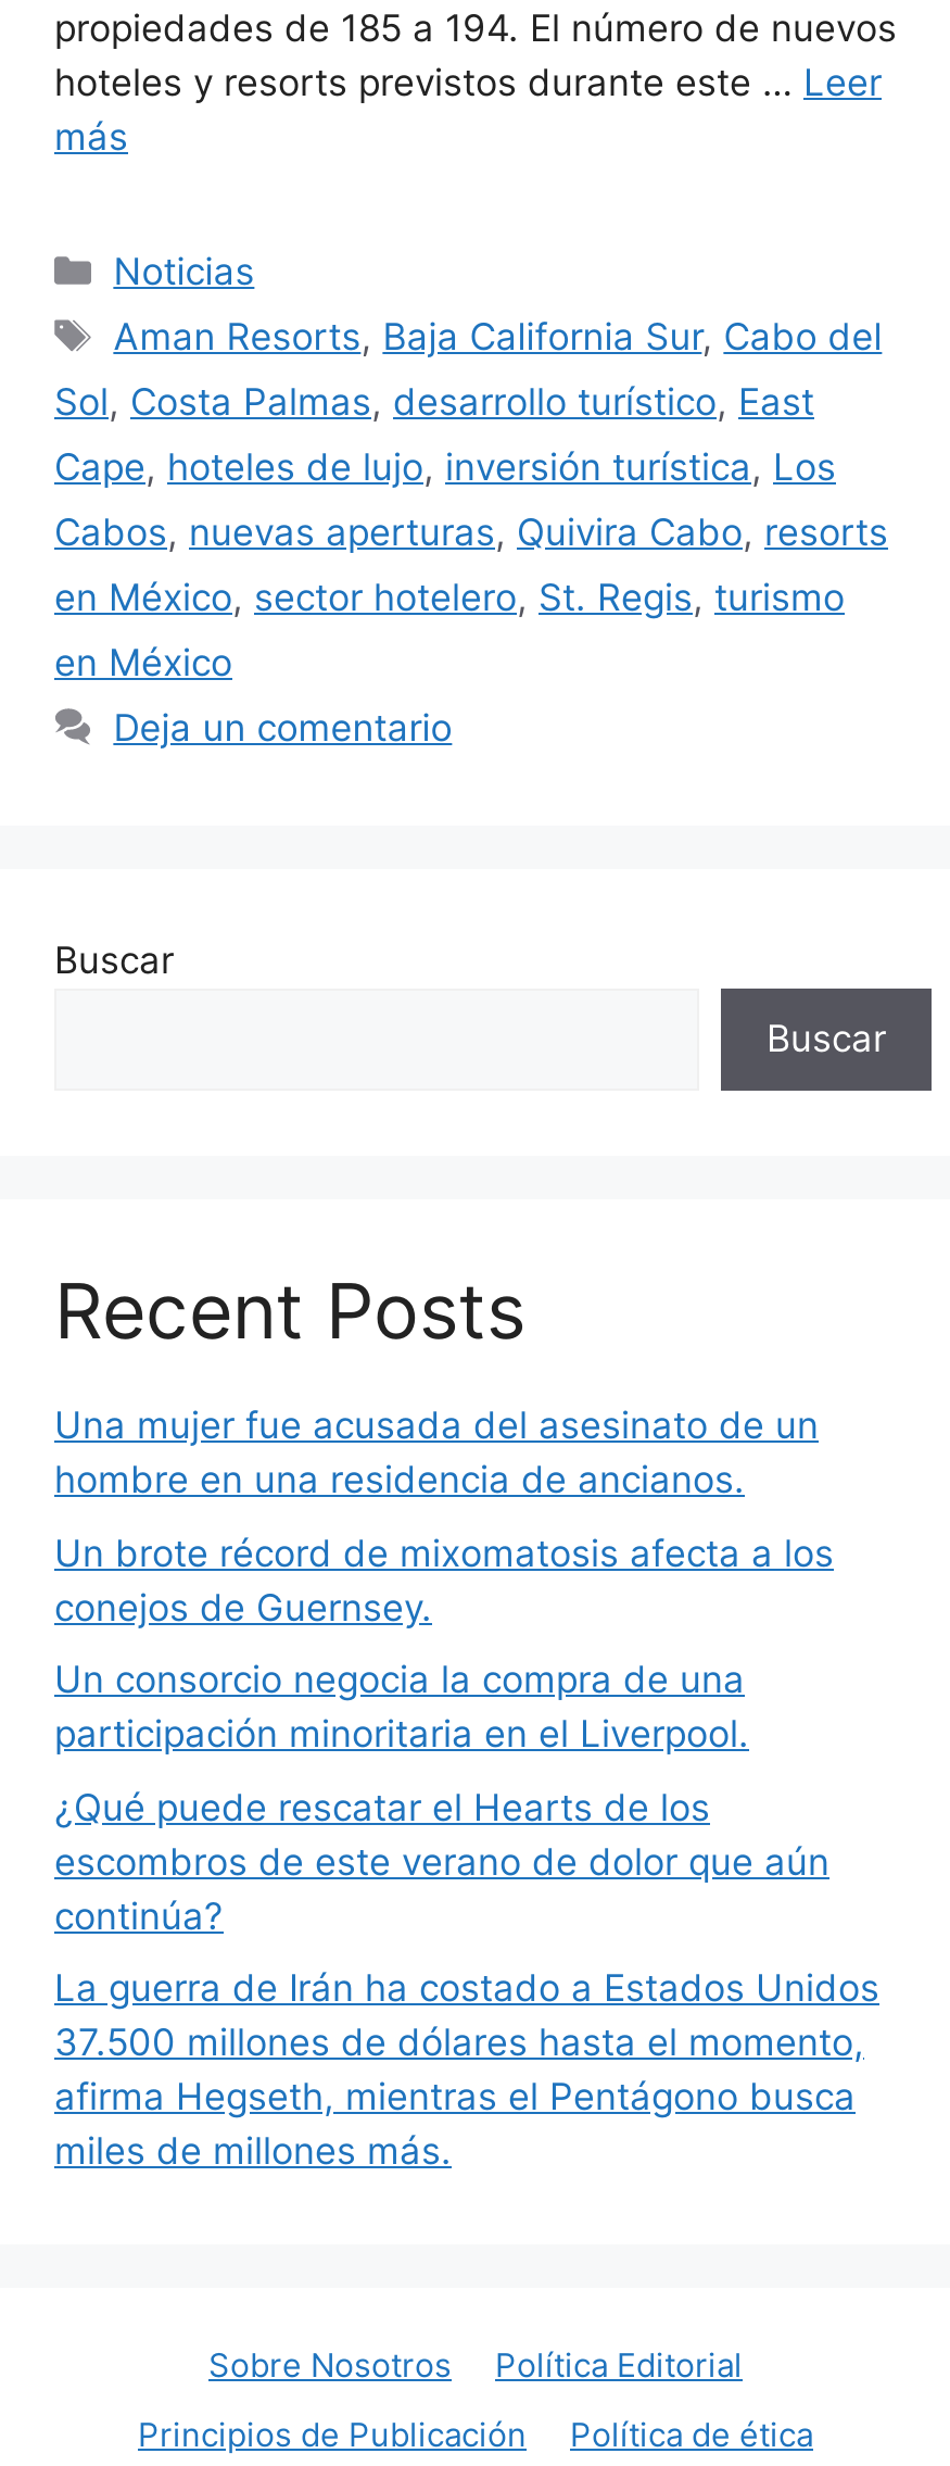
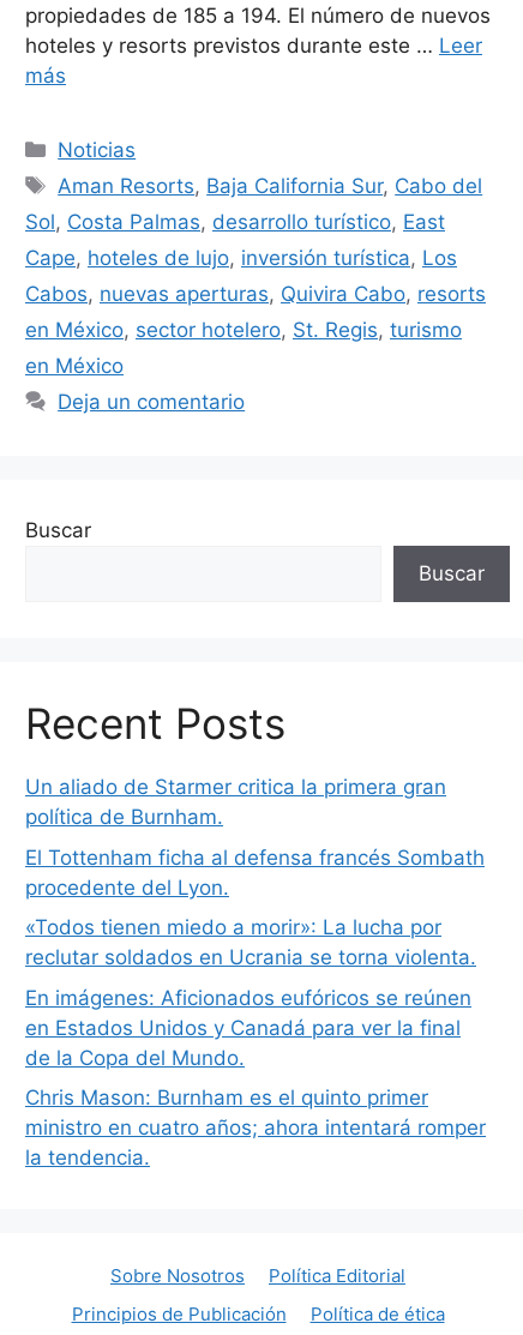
- Una mujer fue acusada del asesinato de un
- hombre en una residencia de ancianos.
+ Un aliado de Starmer critica la primera gran
+ política de Burnham.

- Un brote récord de mixomatosis afecta a los
- conejos de Guernsey.
+ El Tottenham ficha al defensa francés Sombath
+ procedente del Lyon.

- Un consorcio negocia la compra de una
- participación minoritaria en el Liverpool.
+ «Todos tienen miedo a morir»: La lucha por
+ reclutar soldados en Ucrania se torna violenta.

- ¿Qué puede rescatar el Hearts de los
- escombros de este verano de dolor que aún
- continúa?
+ En imágenes: Aficionados eufóricos se reúnen
+ en Estados Unidos y Canadá para ver la final
+ de la Copa del Mundo.

- La guerra de Irán ha costado a Estados Unidos
- 37.500 millones de dólares hasta el momento,
- afirma Hegseth, mientras el Pentágono busca
- miles de millones más.
+ Chris Mason: Burnham es el quinto primer
+ ministro en cuatro años; ahora intentará romper
+ la tendencia.
